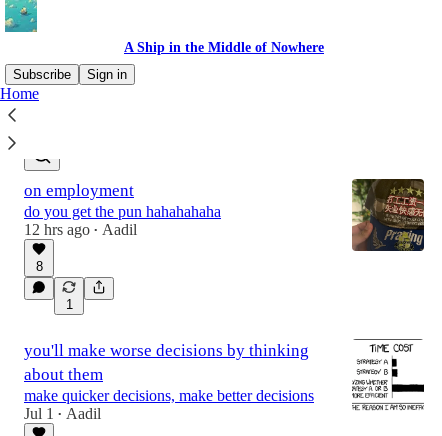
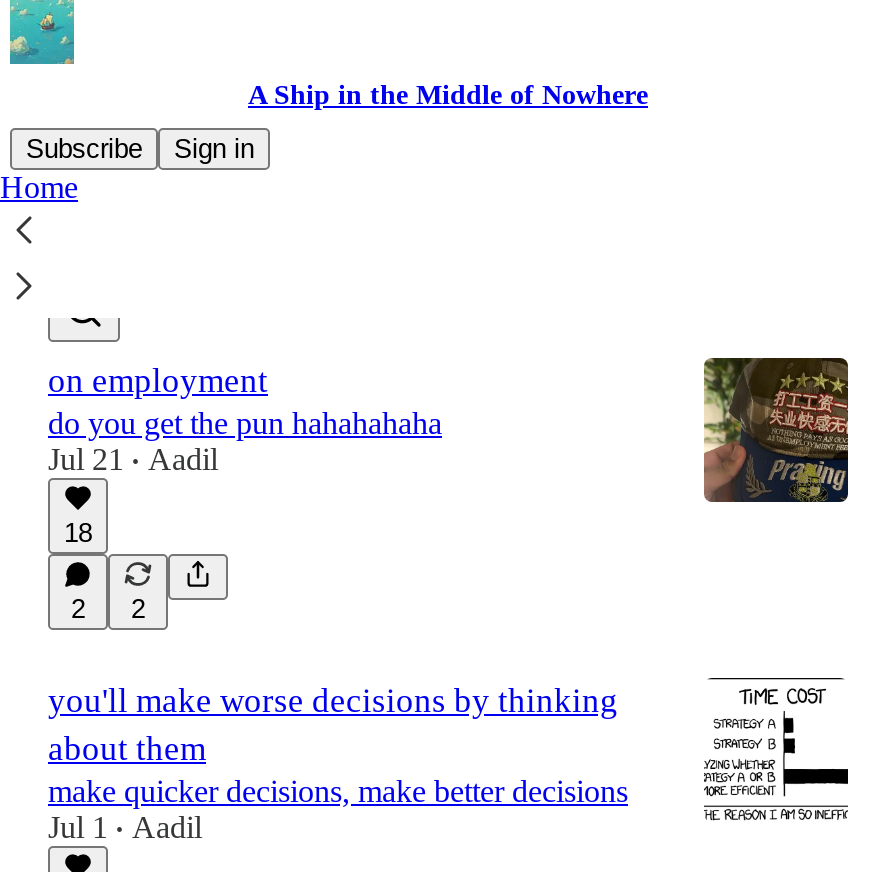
- 12 hrs ago • Aadil
+ Jul 21 • Aadil

- 8
+ 18

- 1
+ 2
+ 2
